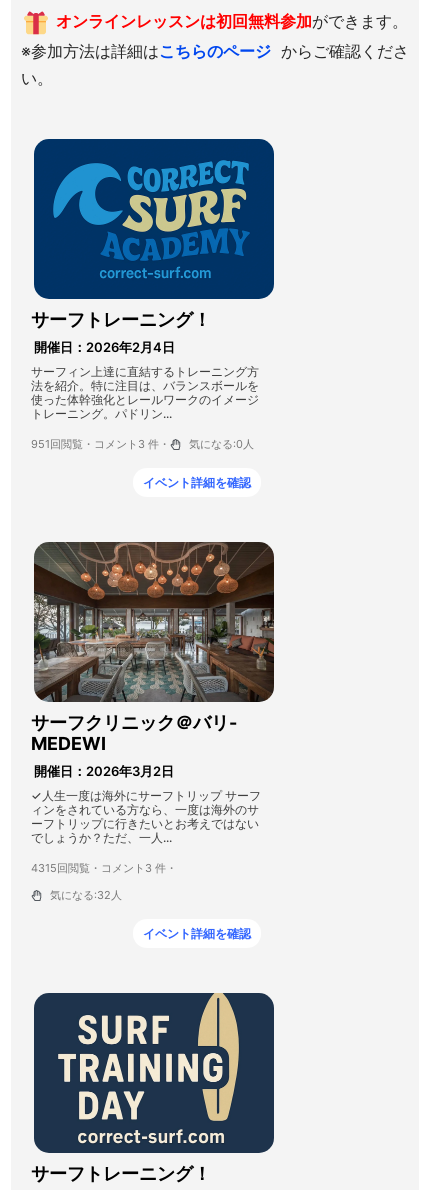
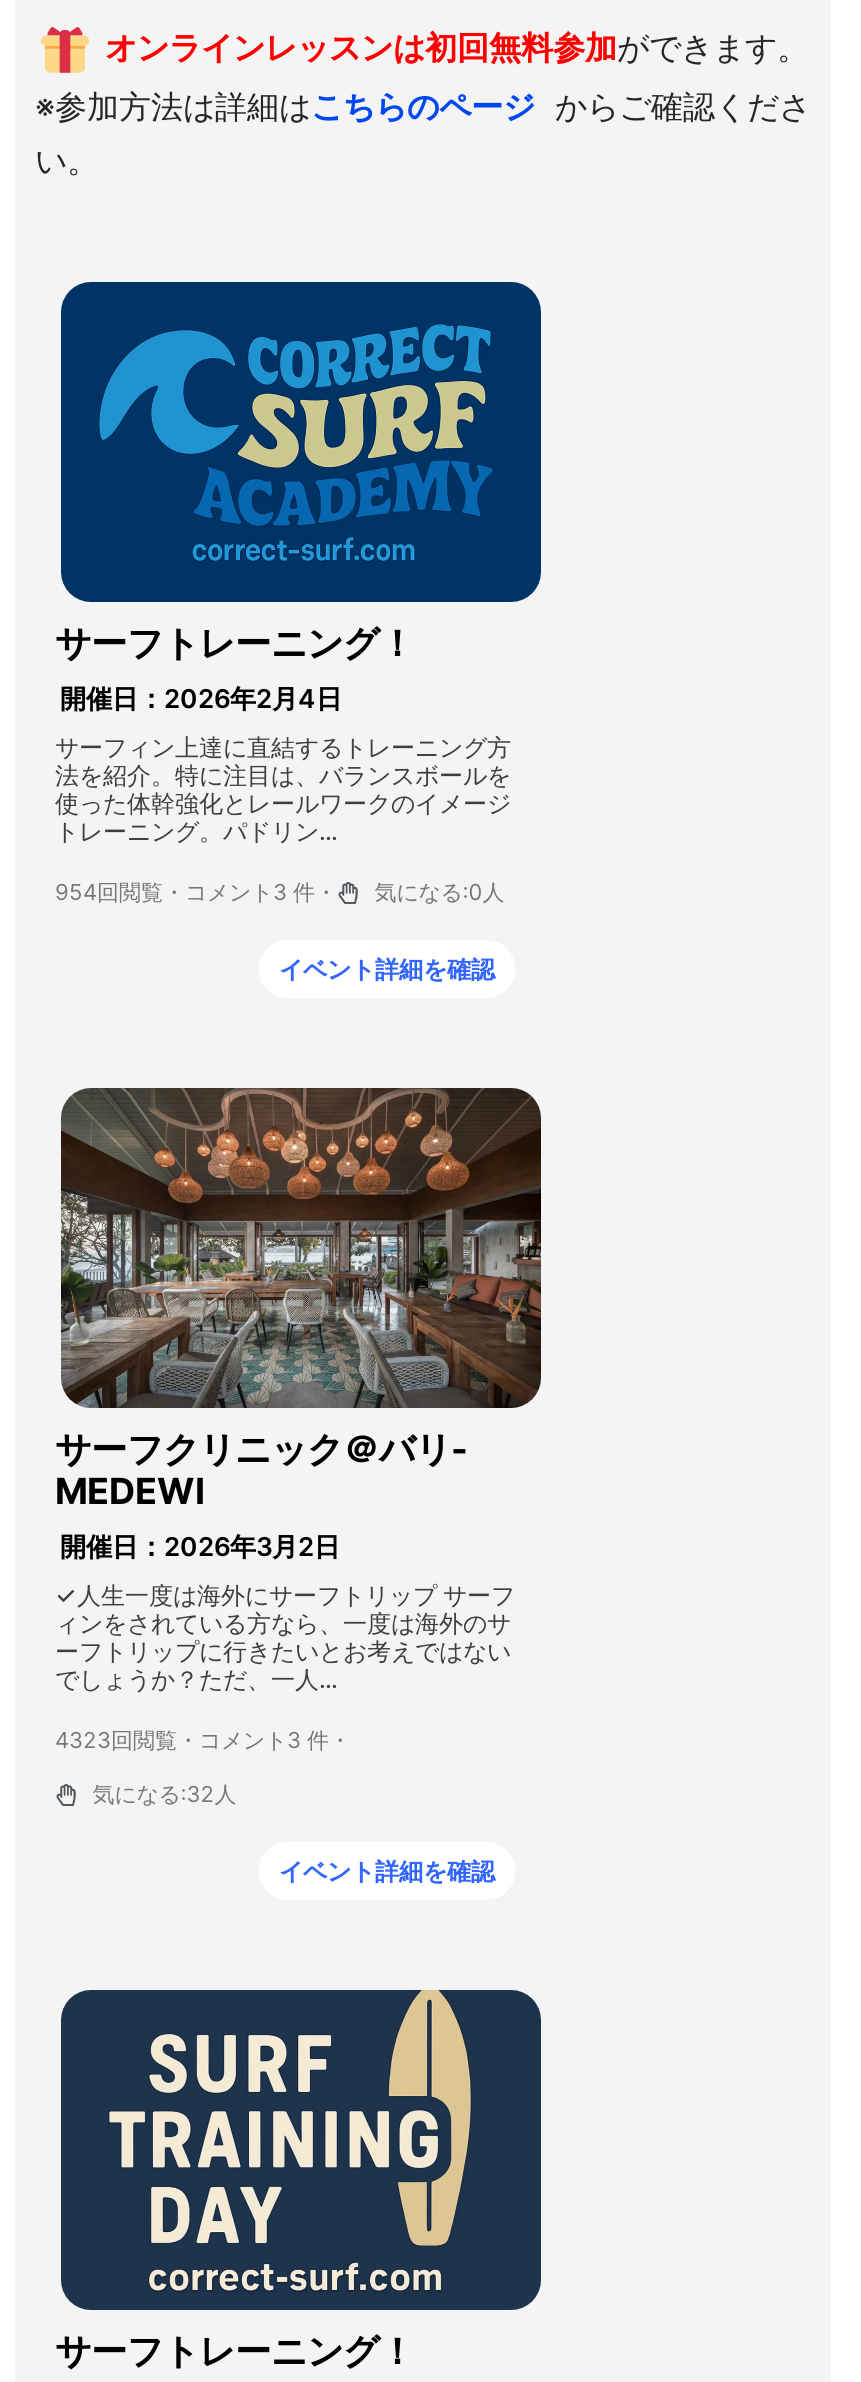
- 951回閲覧・コメント3 件・
+ 954回閲覧・コメント3 件・

- 4315回閲覧・コメント3 件・
+ 4323回閲覧・コメント3 件・
